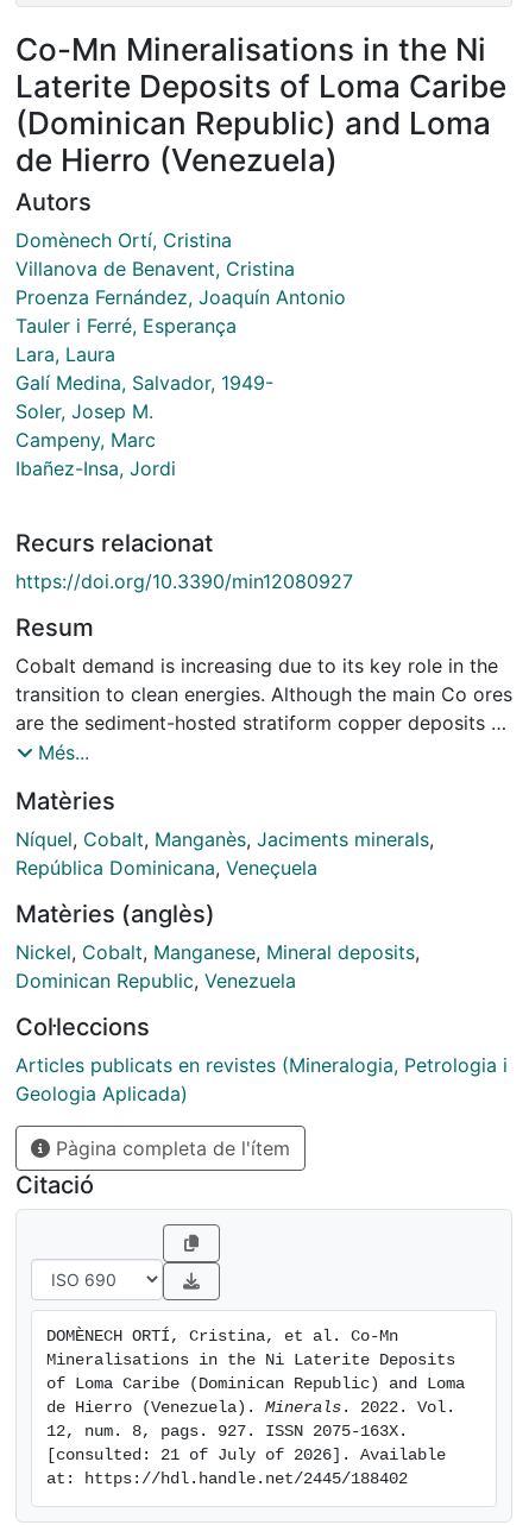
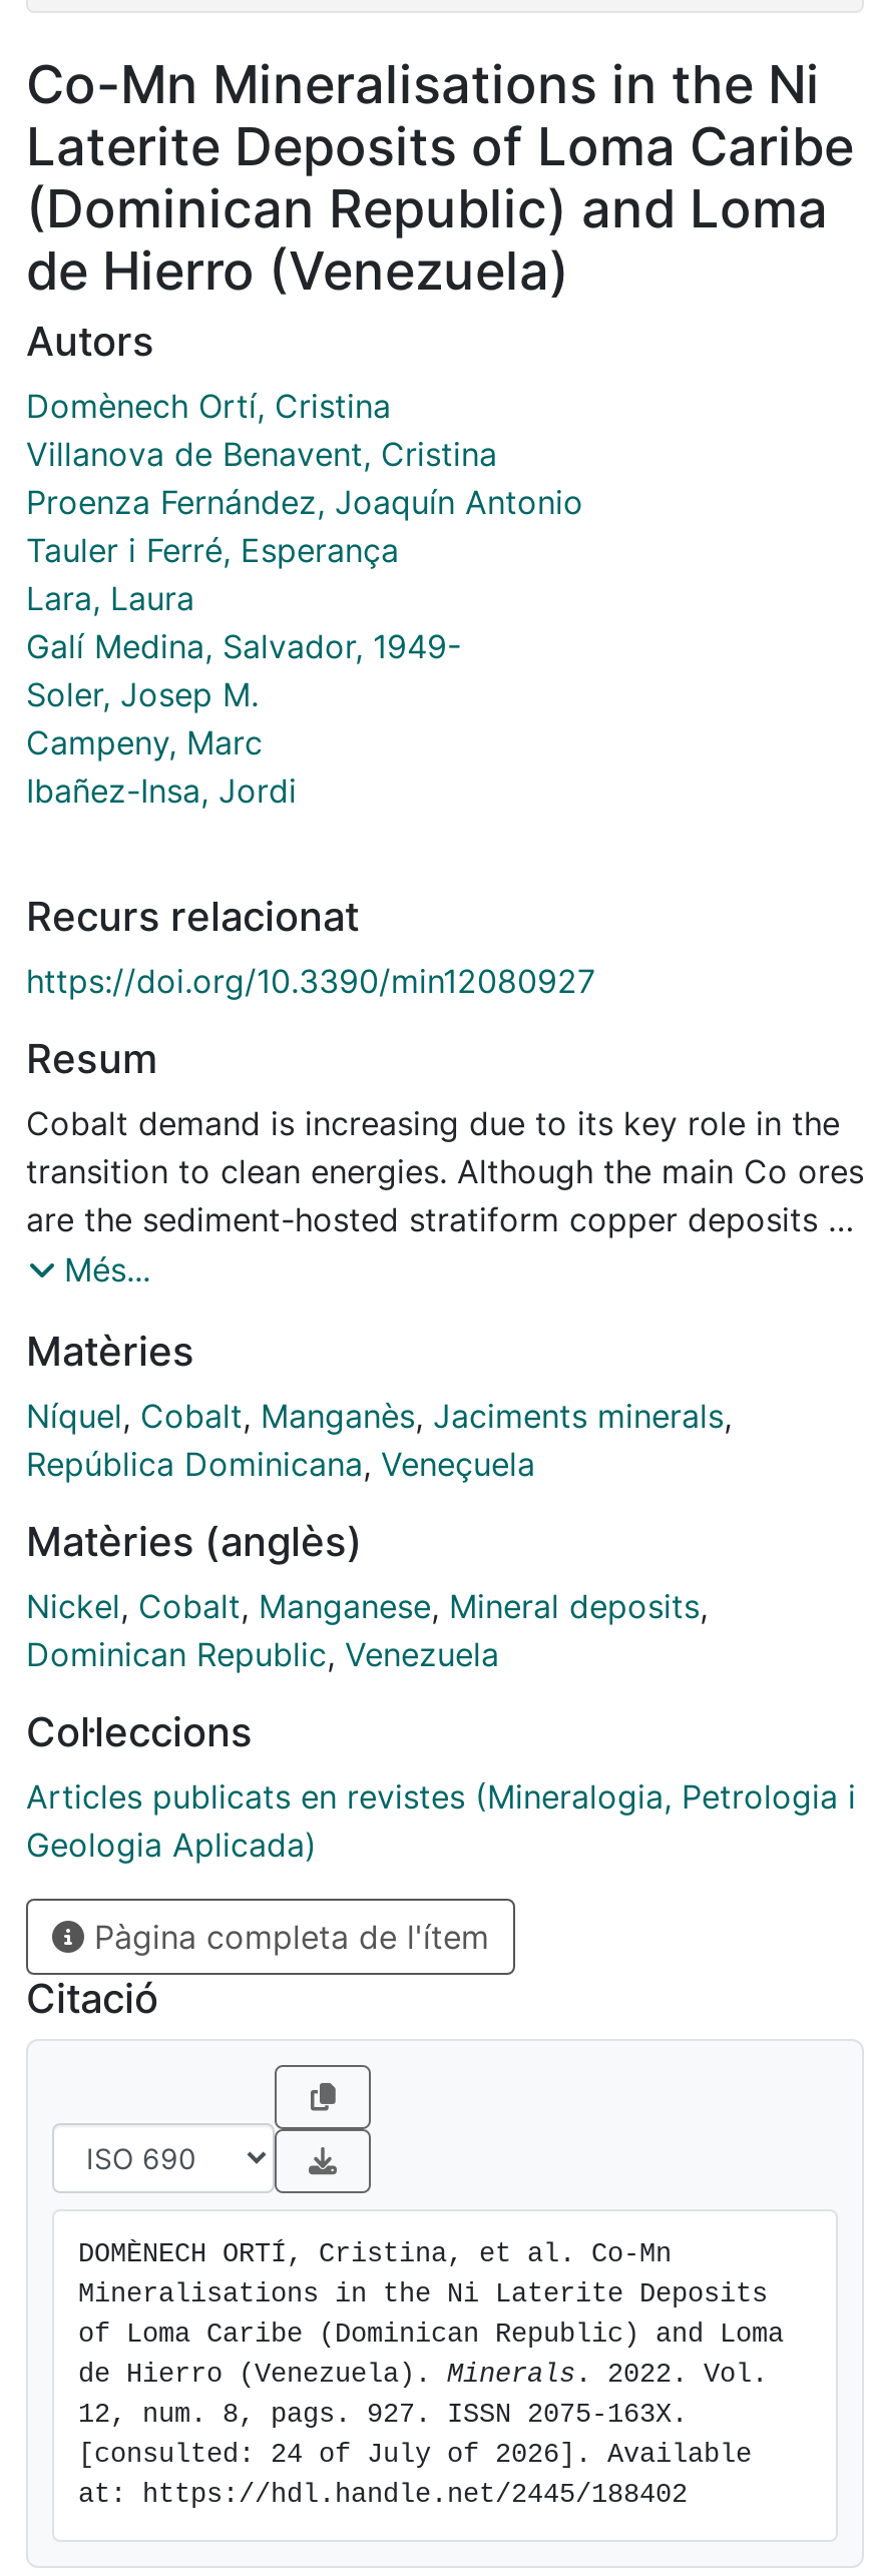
- [consulted: 21 of July of 2026]. Available
+ [consulted: 24 of July of 2026]. Available
